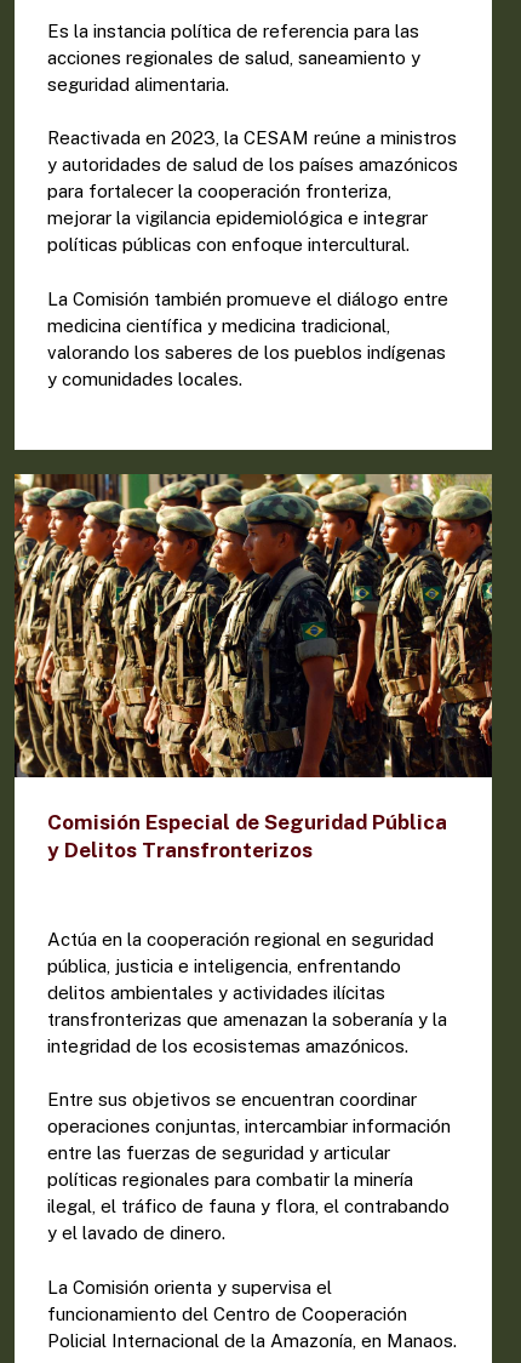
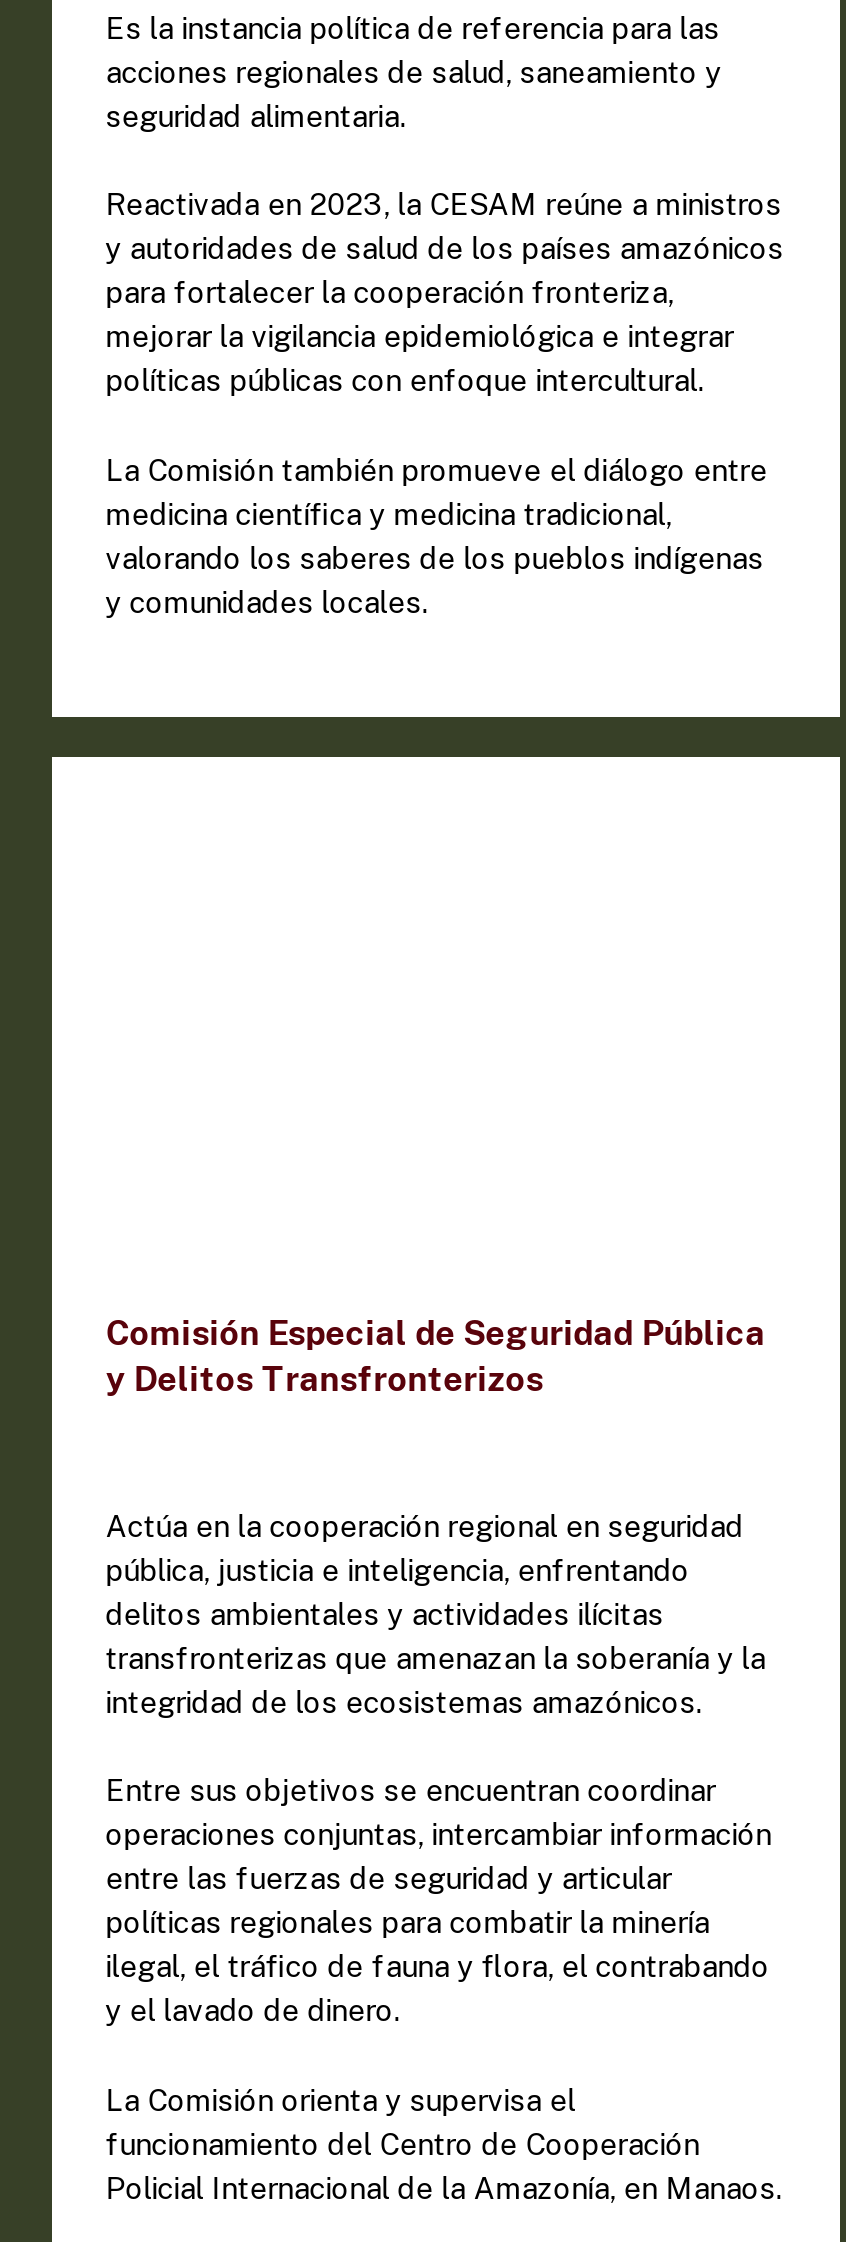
- [image]
